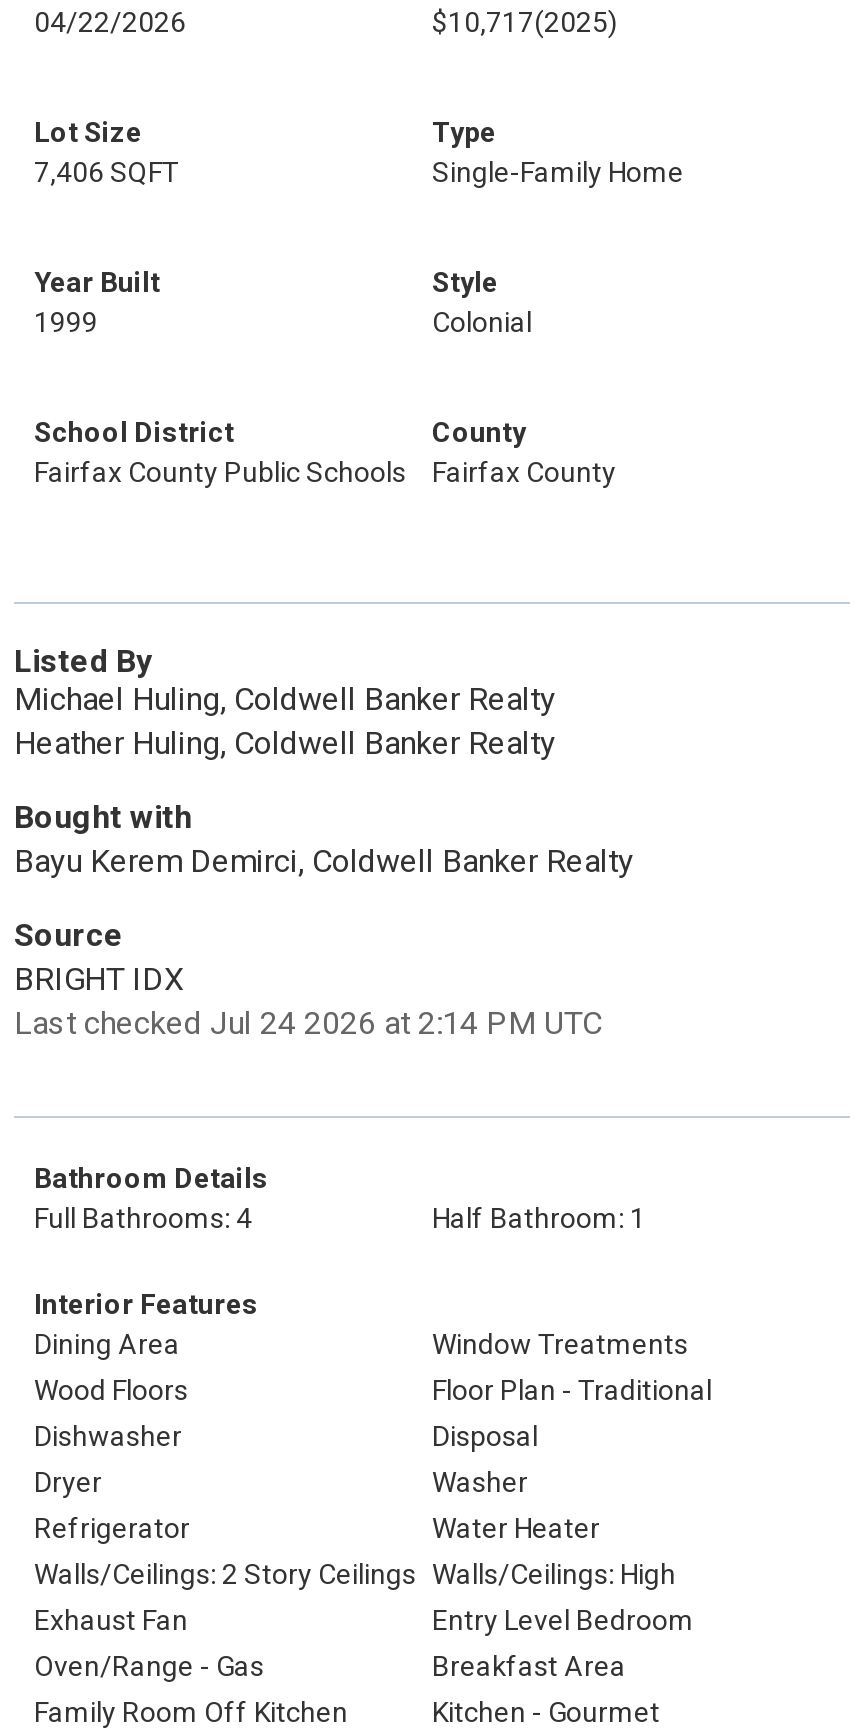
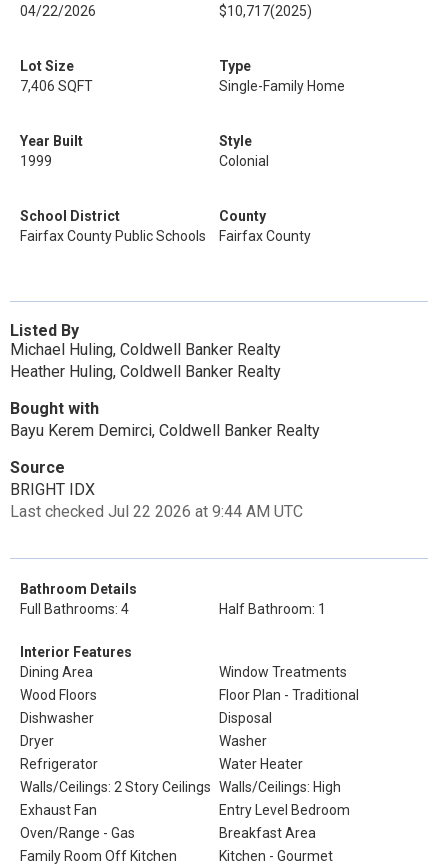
- Last checked Jul 24 2026 at 2:14 PM UTC
+ Last checked Jul 22 2026 at 9:44 AM UTC
